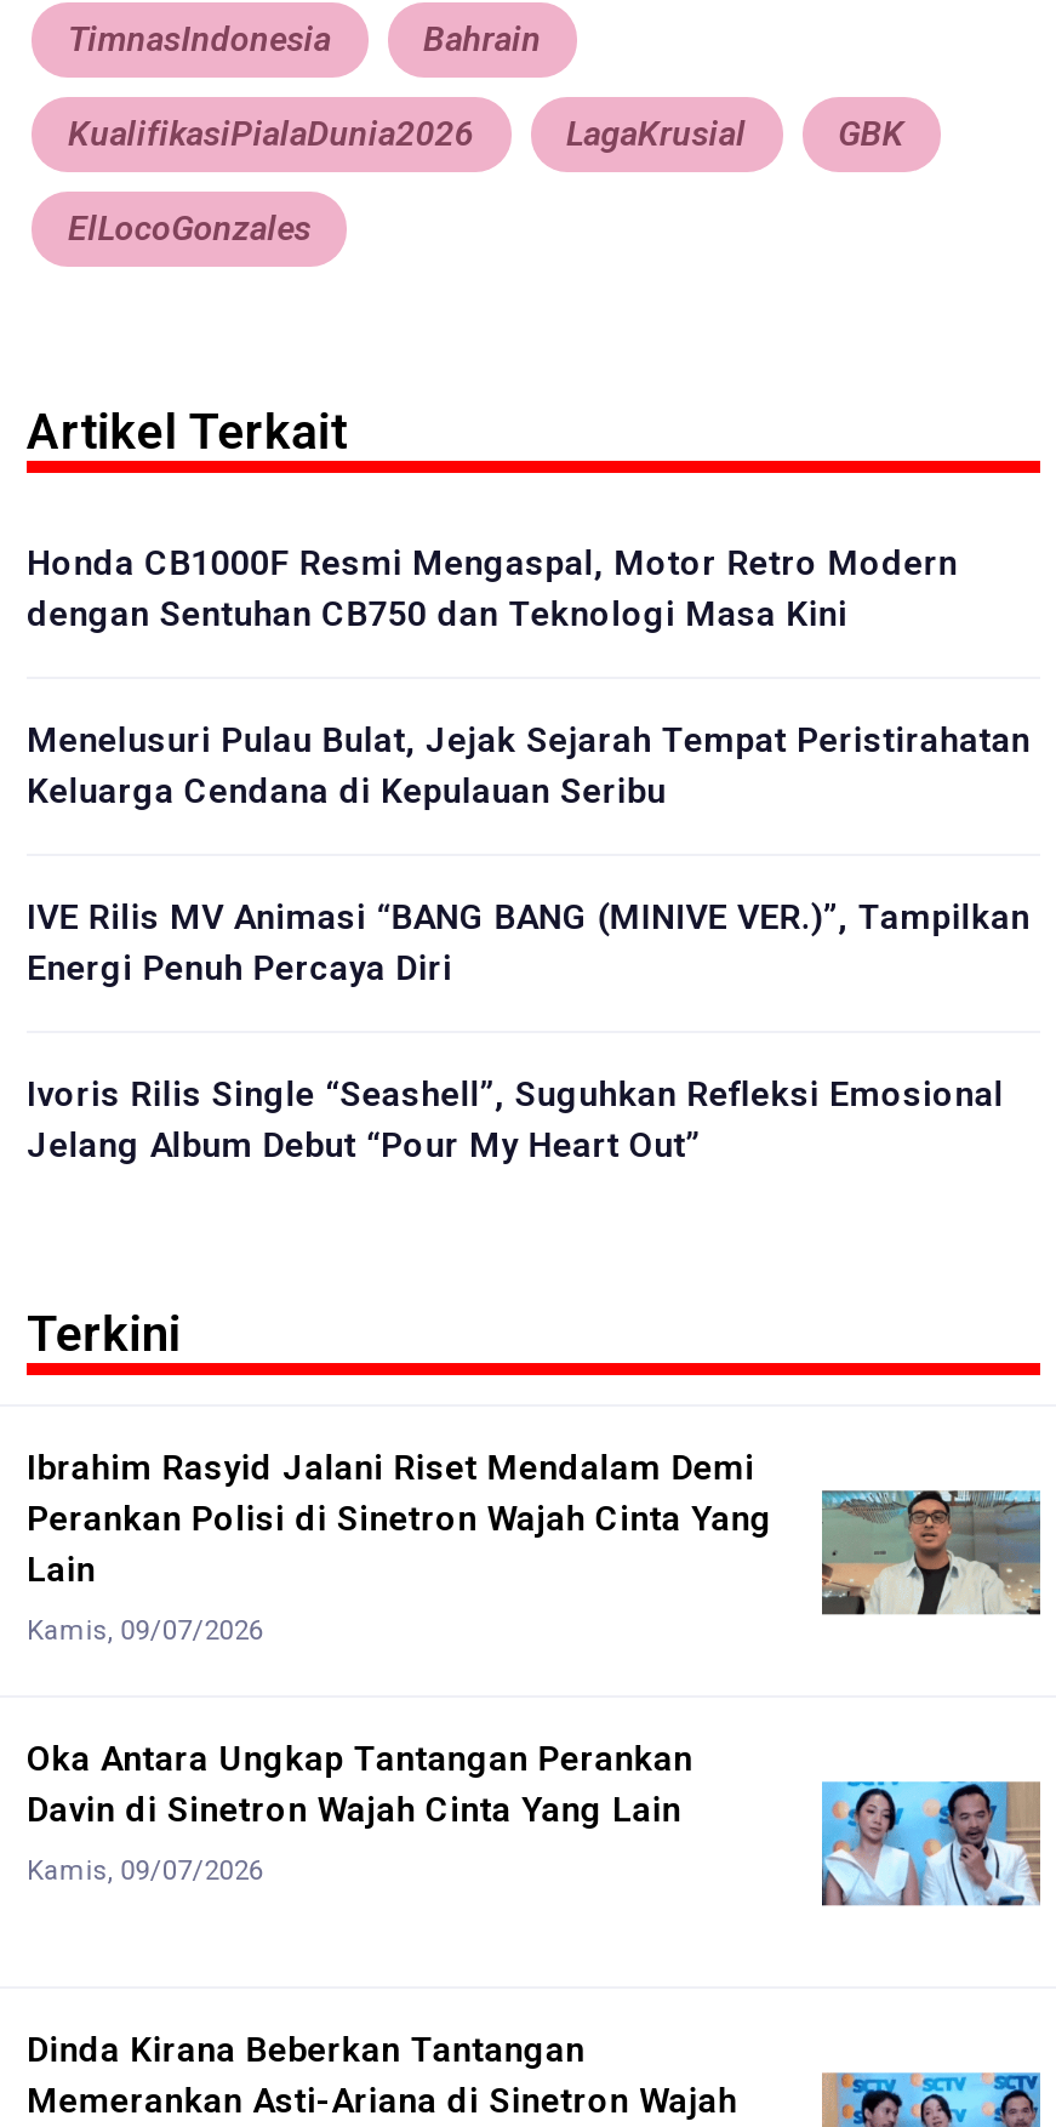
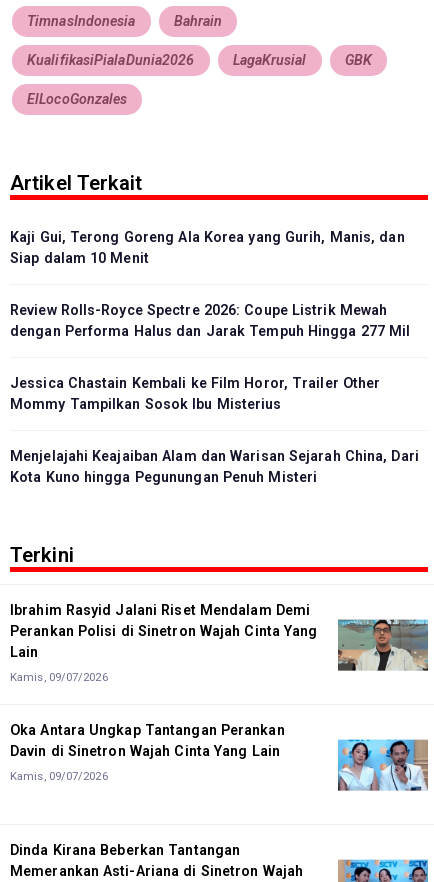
- Honda CB1000F Resmi Mengaspal, Motor Retro Modern
- dengan Sentuhan CB750 dan Teknologi Masa Kini
+ Kaji Gui, Terong Goreng Ala Korea yang Gurih, Manis, dan
+ Siap dalam 10 Menit

- Menelusuri Pulau Bulat, Jejak Sejarah Tempat Peristirahatan
- Keluarga Cendana di Kepulauan Seribu
+ Review Rolls-Royce Spectre 2026: Coupe Listrik Mewah
+ dengan Performa Halus dan Jarak Tempuh Hingga 277 Mil

- IVE Rilis MV Animasi “BANG BANG (MINIVE VER.)”, Tampilkan
- Energi Penuh Percaya Diri
+ Jessica Chastain Kembali ke Film Horor, Trailer Other
+ Mommy Tampilkan Sosok Ibu Misterius

- Ivoris Rilis Single “Seashell”, Suguhkan Refleksi Emosional
- Jelang Album Debut “Pour My Heart Out”
+ Menjelajahi Keajaiban Alam dan Warisan Sejarah China, Dari
+ Kota Kuno hingga Pegunungan Penuh Misteri
